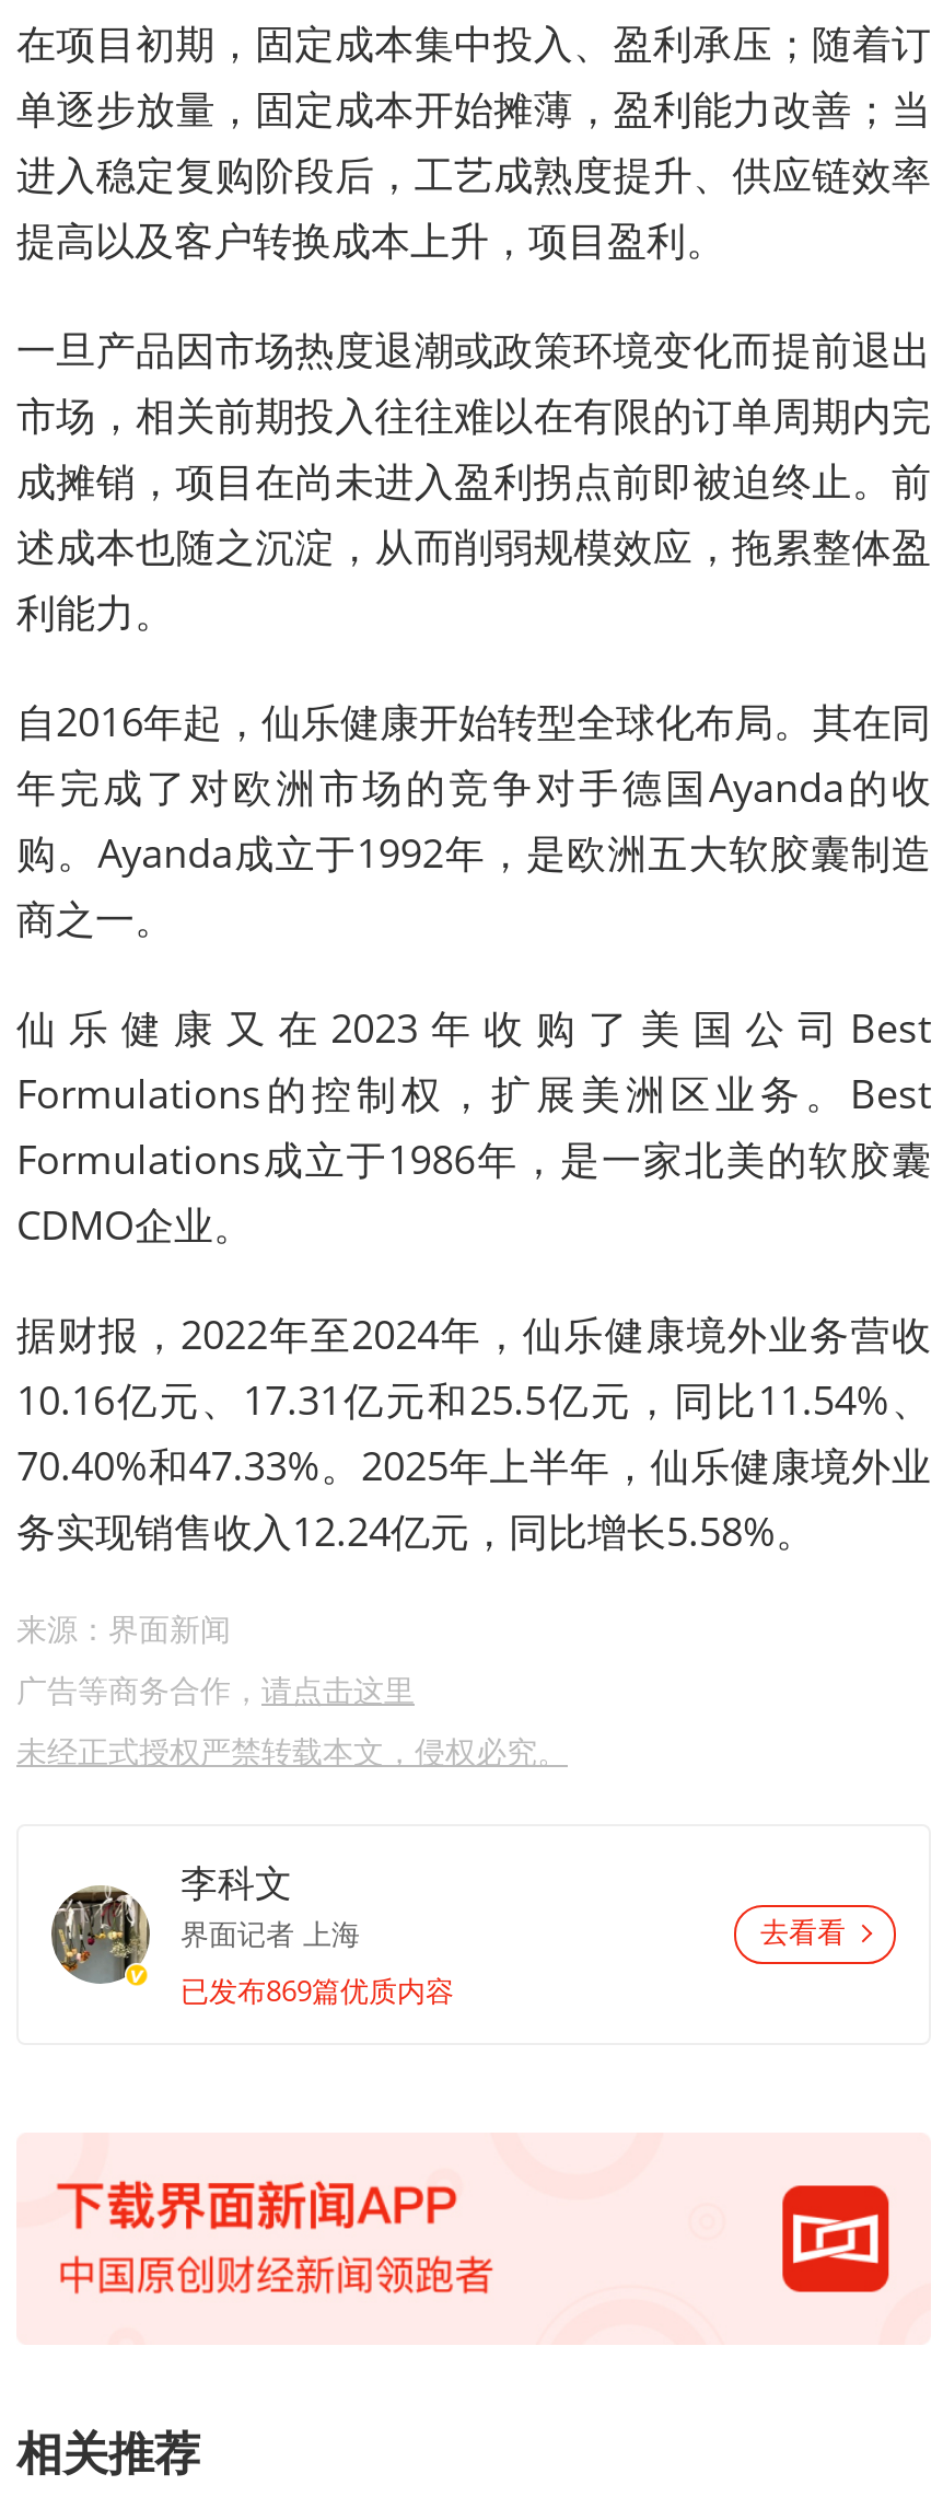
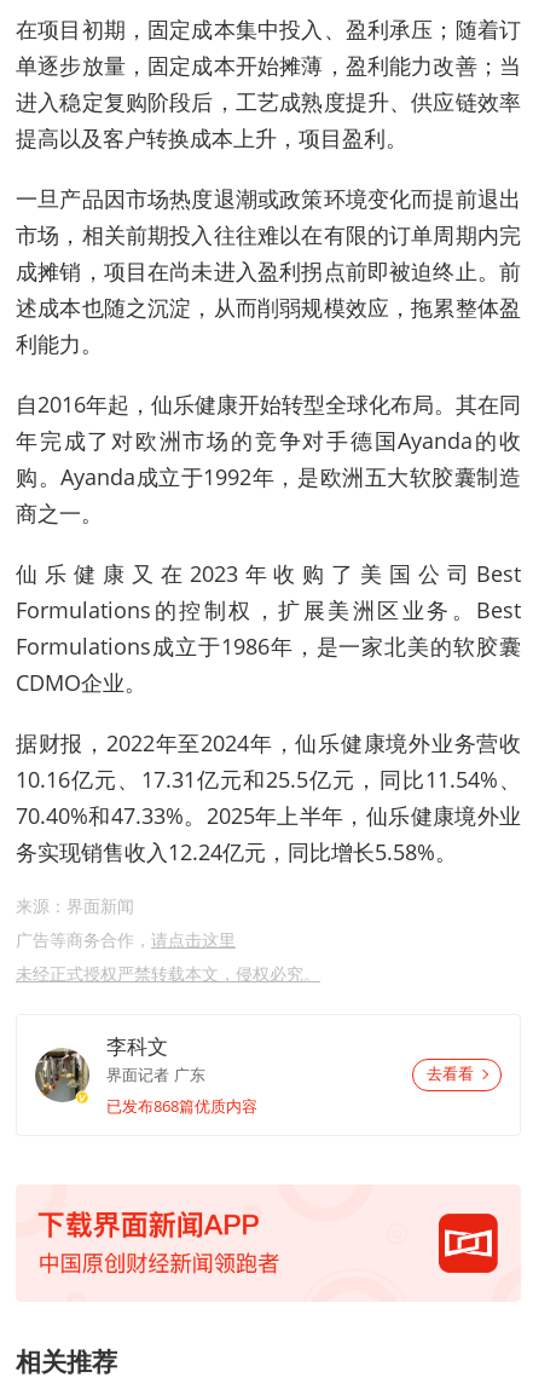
- 界面记者 上海
+ 界面记者 广东

- 已发布869篇优质内容
+ 已发布868篇优质内容
